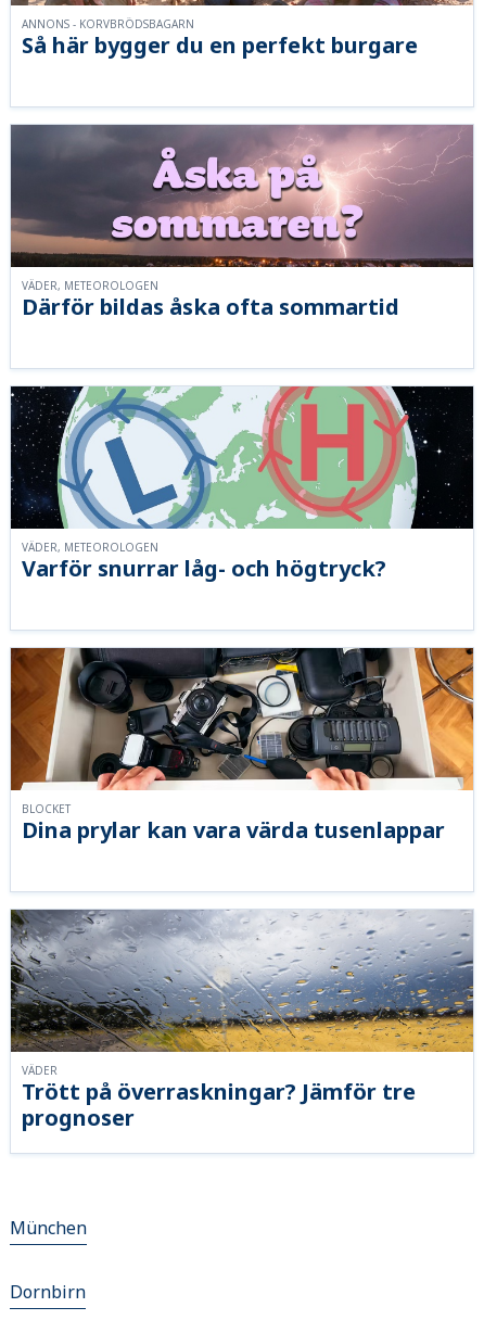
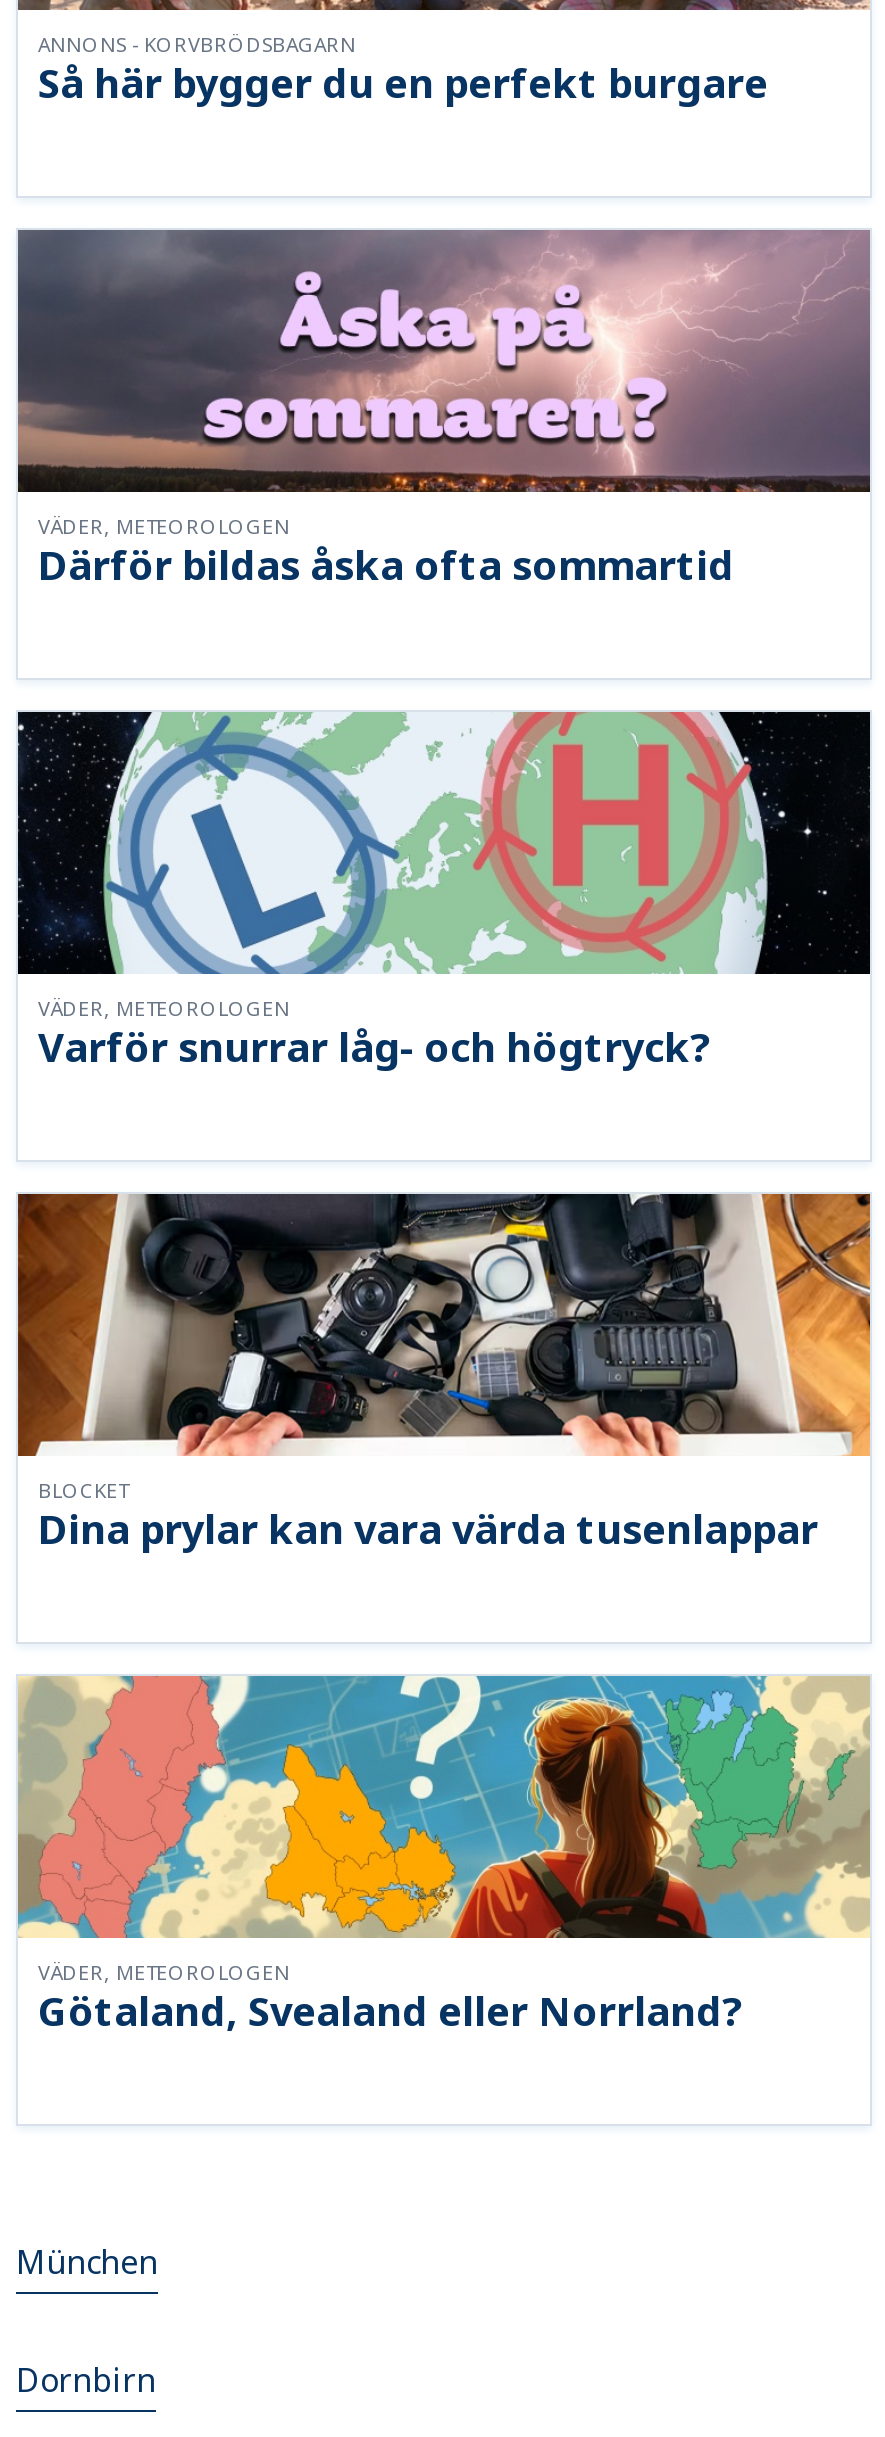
- [image]
- VÄDER
+ [image]
+ VÄDER, METEOROLOGEN

- Trött på överraskningar? Jämför tre
- prognoser
+ Götaland, Svealand eller Norrland?
